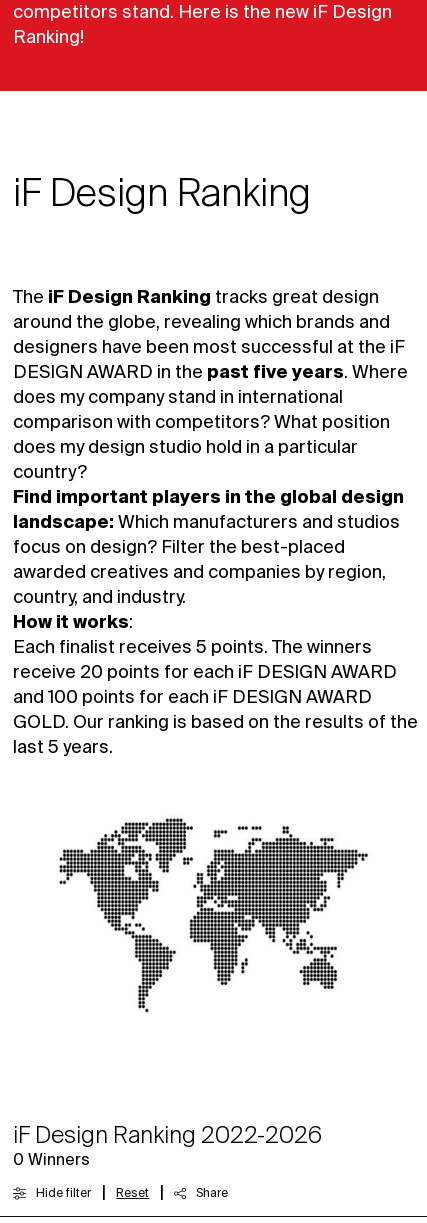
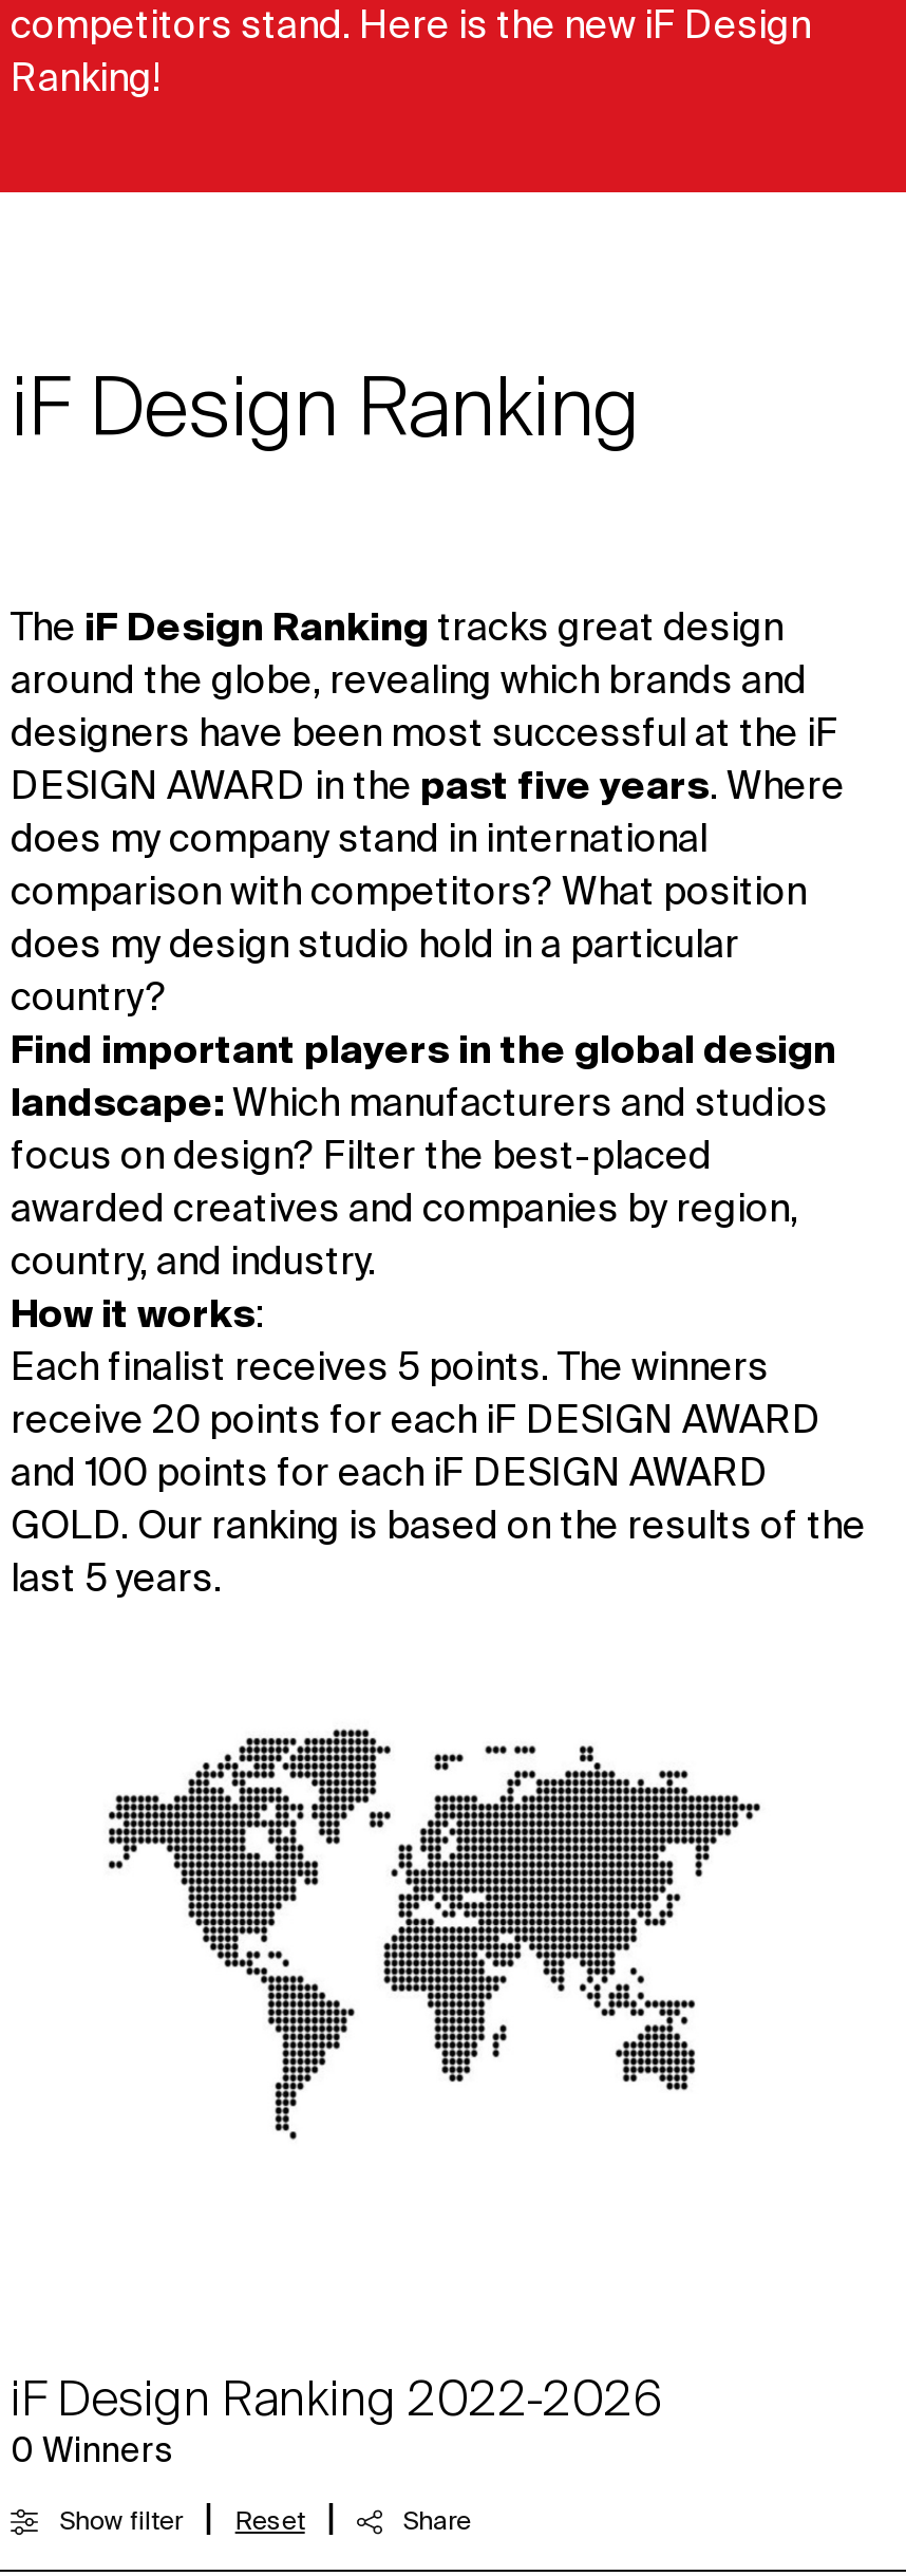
- Hide filter
+ Show filter
